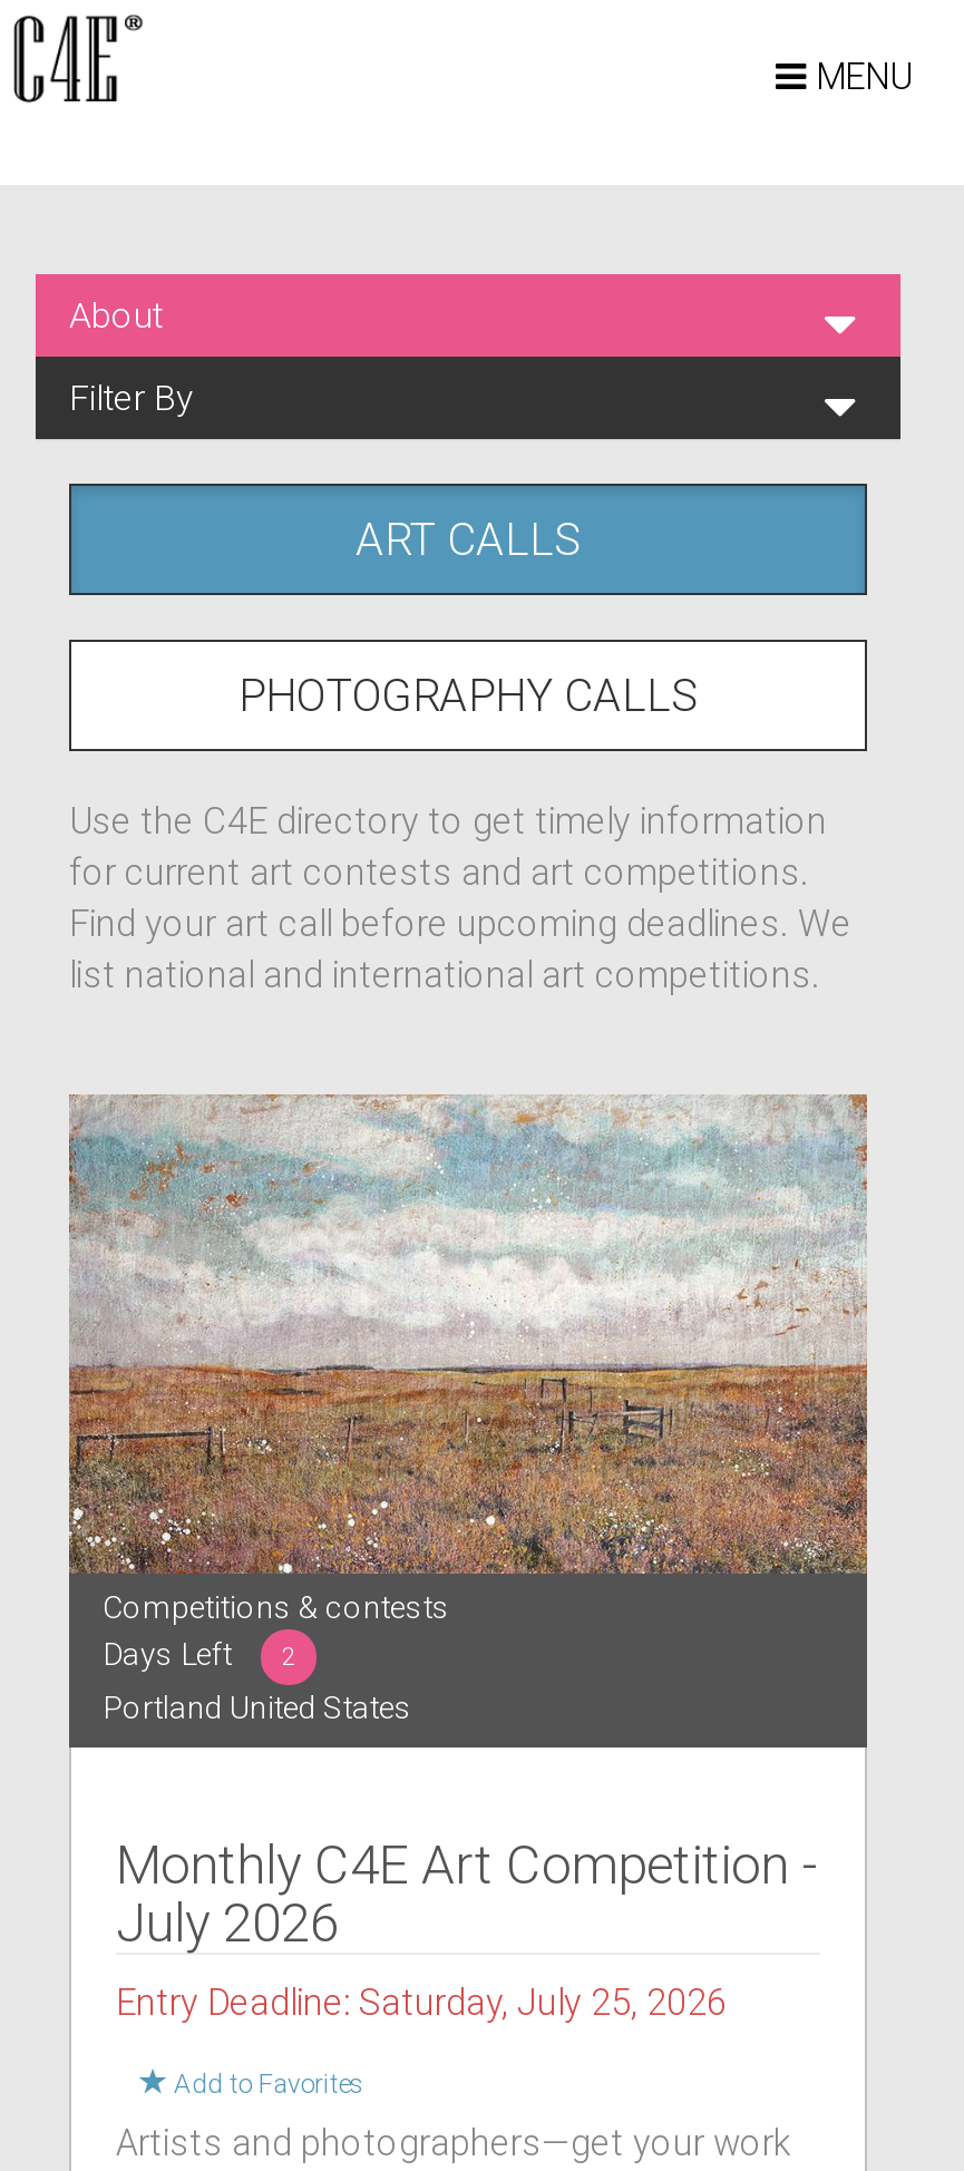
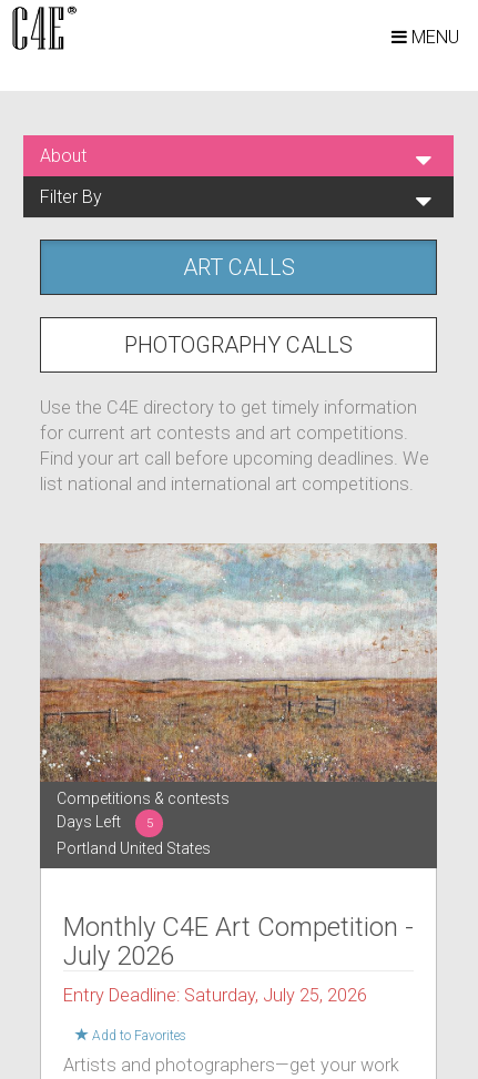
- Days Left 2
+ Days Left 5
